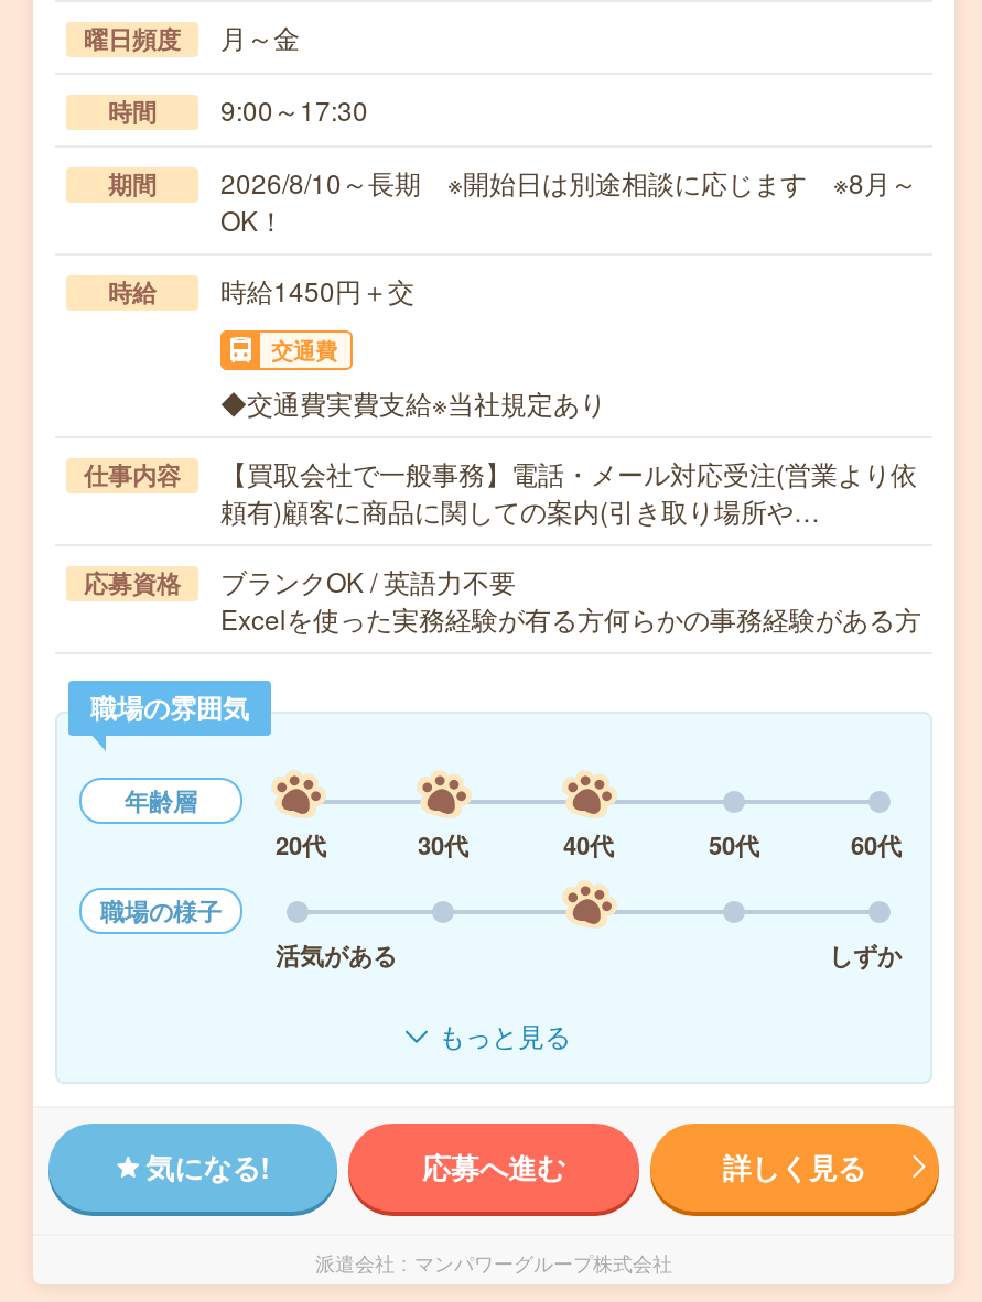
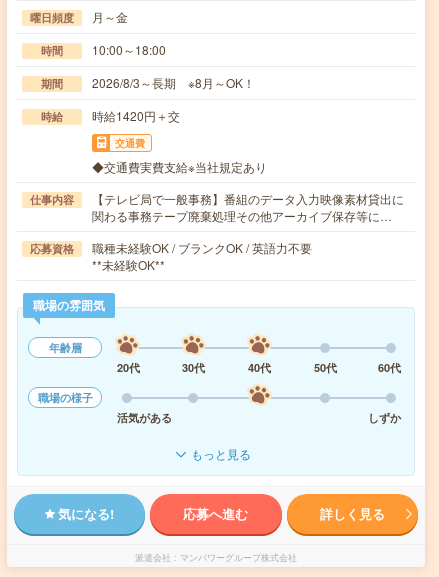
- 時間 9:00～17:30
+ 時間 10:00～18:00

- 2026/8/10～長期 ※開始日は別途相談に応じます ※8月～
- OK！
+ 2026/8/3～長期 ※8月～OK！

- 時給 時給1450円＋交
+ 時給 時給1420円＋交

- 【買取会社で一般事務】電話・メール対応受注(営業より依
- 頼有)顧客に商品に関しての案内(引き取り場所や…
+ 【テレビ局で一般事務】番組のデータ入力映像素材貸出に
+ 関わる事務テープ廃棄処理その他アーカイブ保存等に…

- ブランクOK / 英語力不要
- Excelを使った実務経験が有る方何らかの事務経験がある方
+ 職種未経験OK / ブランクOK / 英語力不要
+ **未経験OK**
